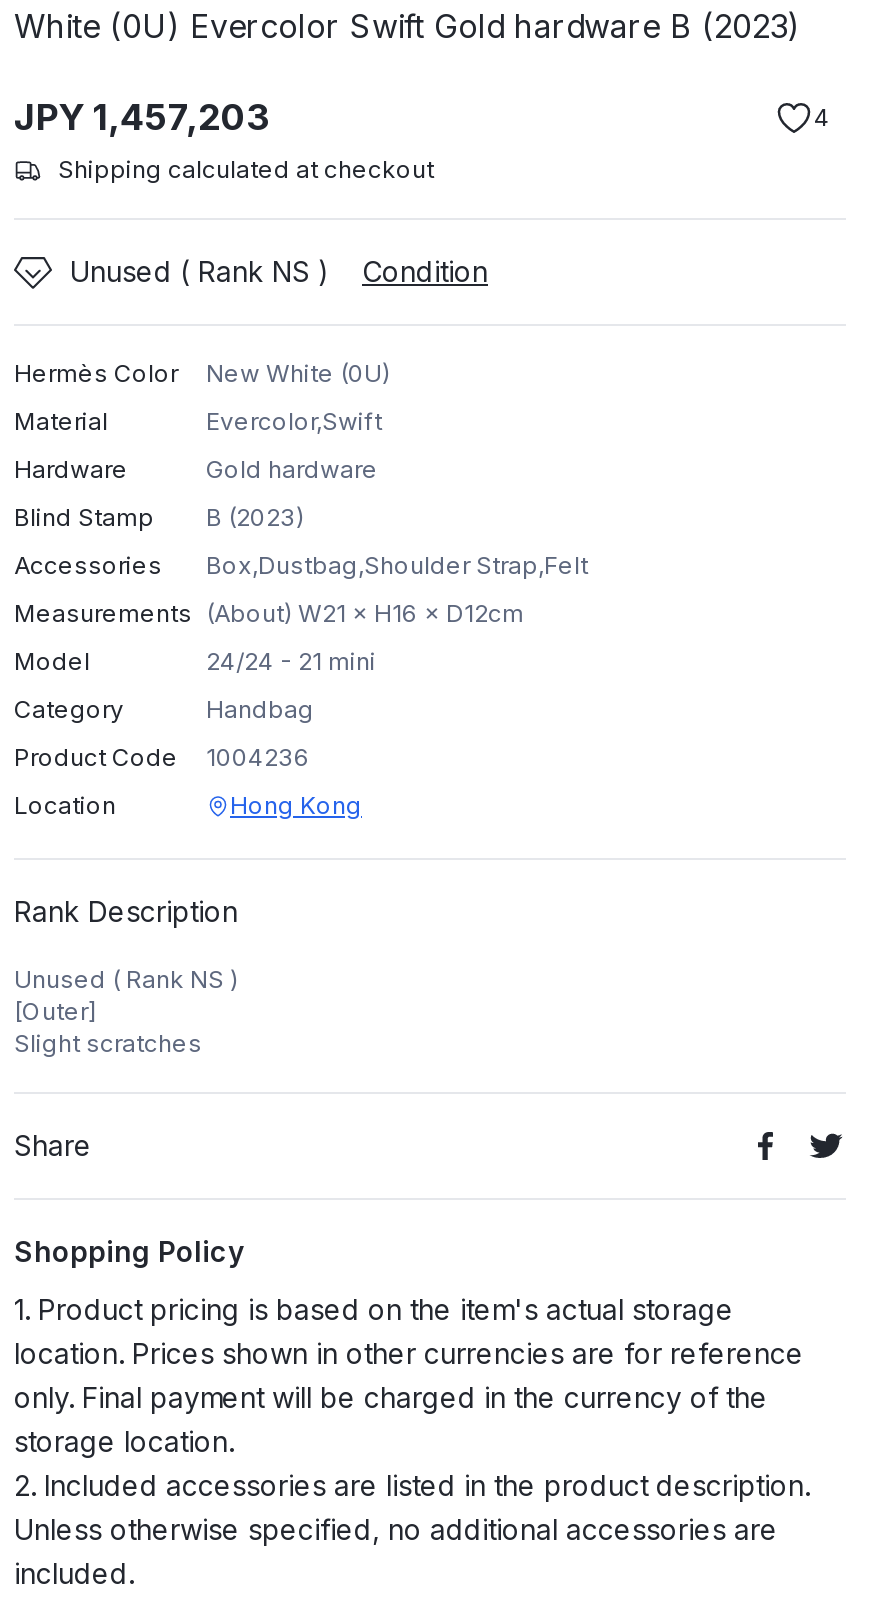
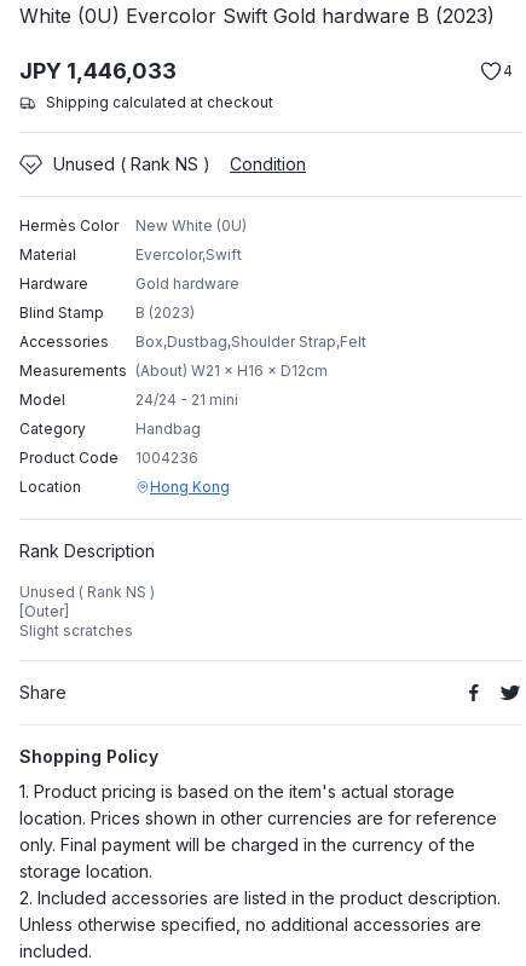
- JPY 1,457,203
+ JPY 1,446,033
